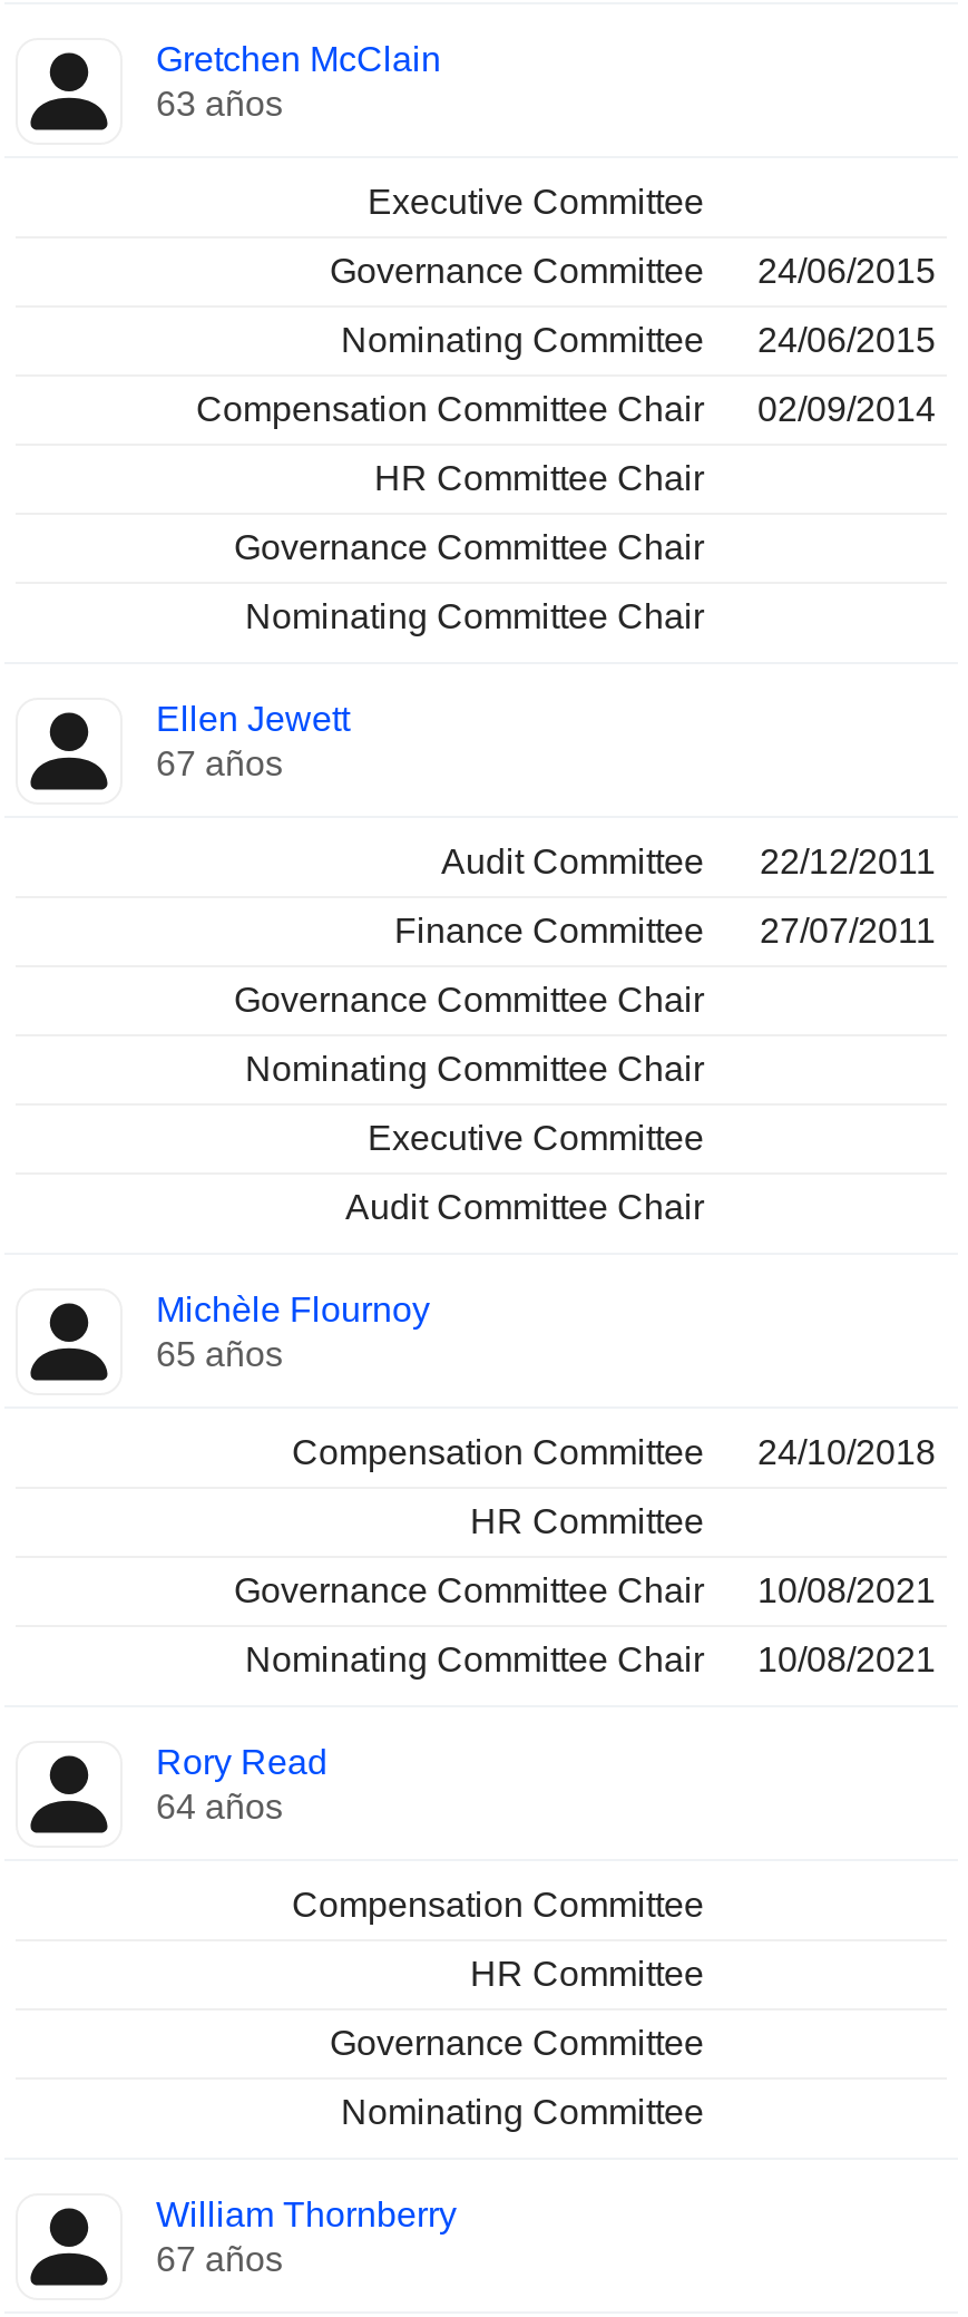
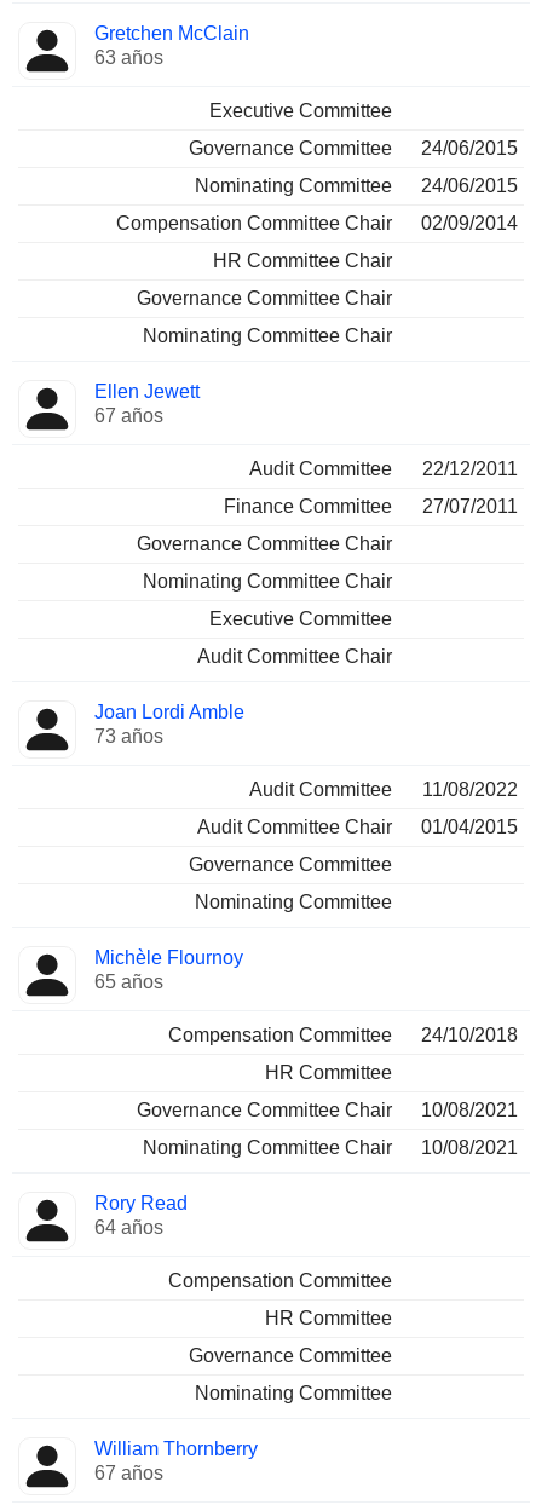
+ Joan Lordi Amble
+ 73 años
+ Audit Committee
+ 11/08/2022
+ Audit Committee Chair
+ 01/04/2015
+ Governance Committee
+ Nominating Committee
